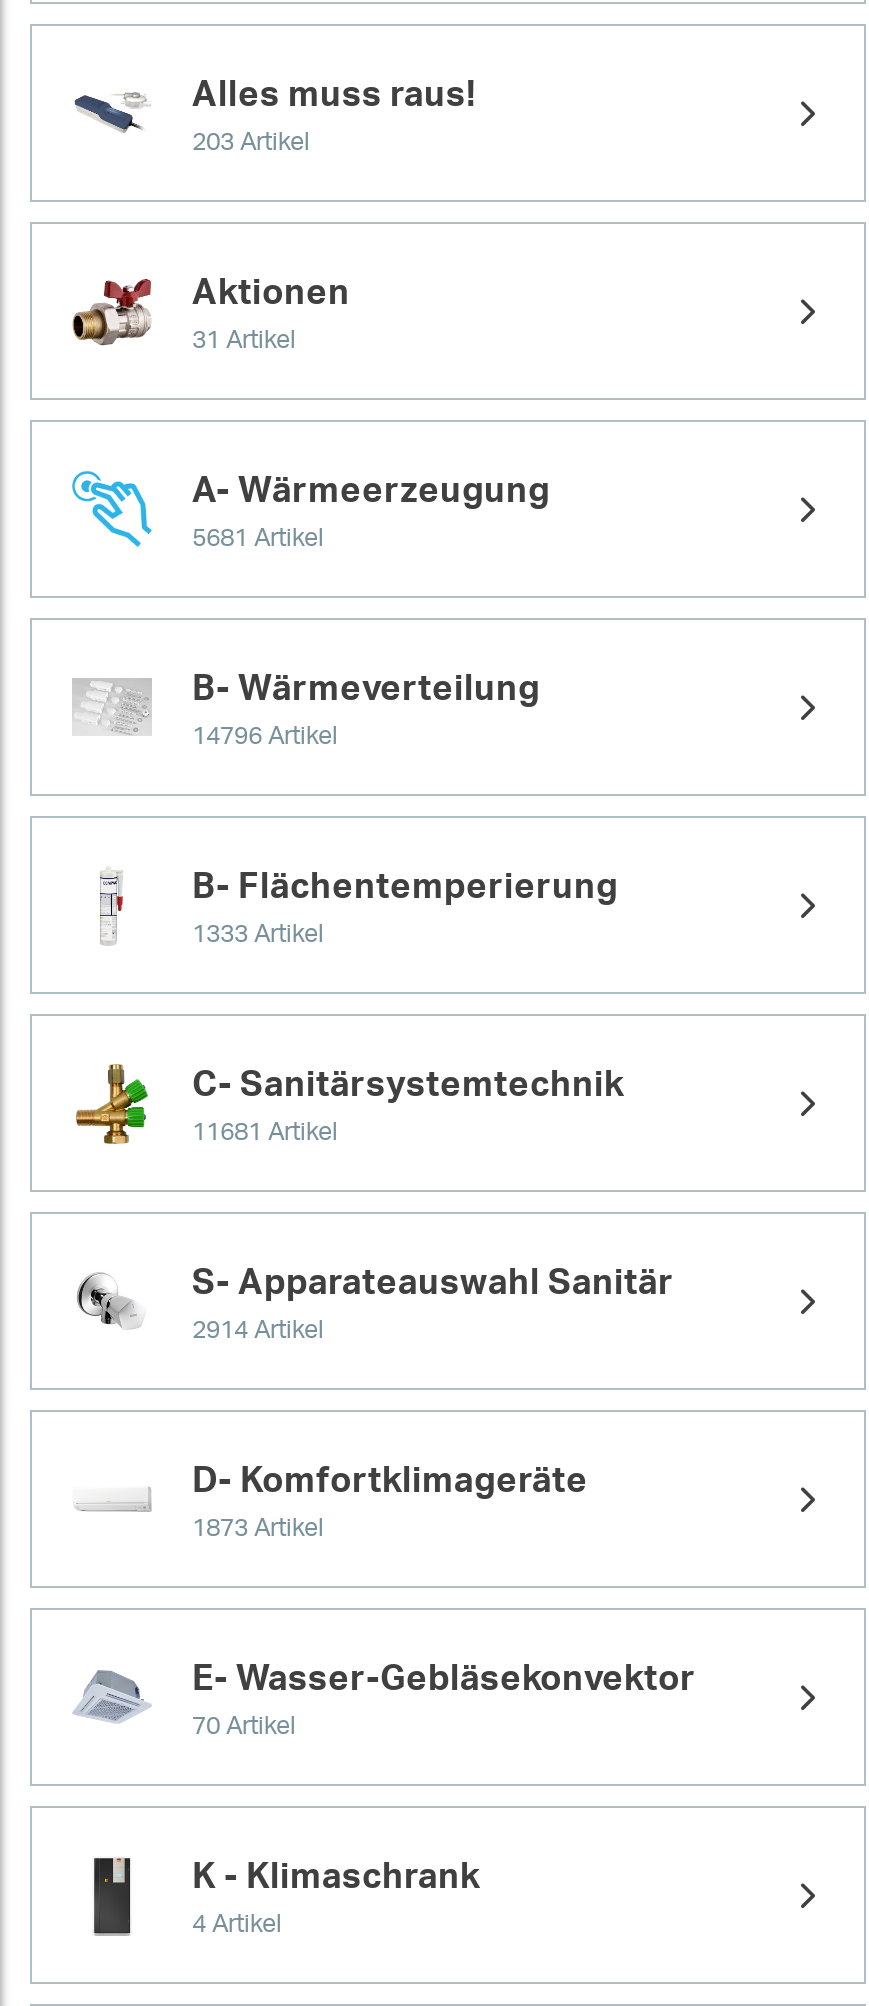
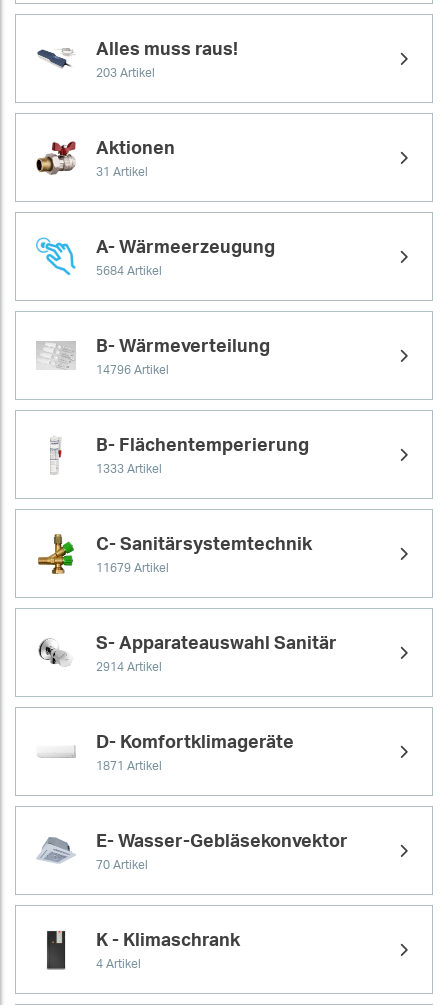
- 5681 Artikel
+ 5684 Artikel

- 11681 Artikel
+ 11679 Artikel

- 1873 Artikel
+ 1871 Artikel
